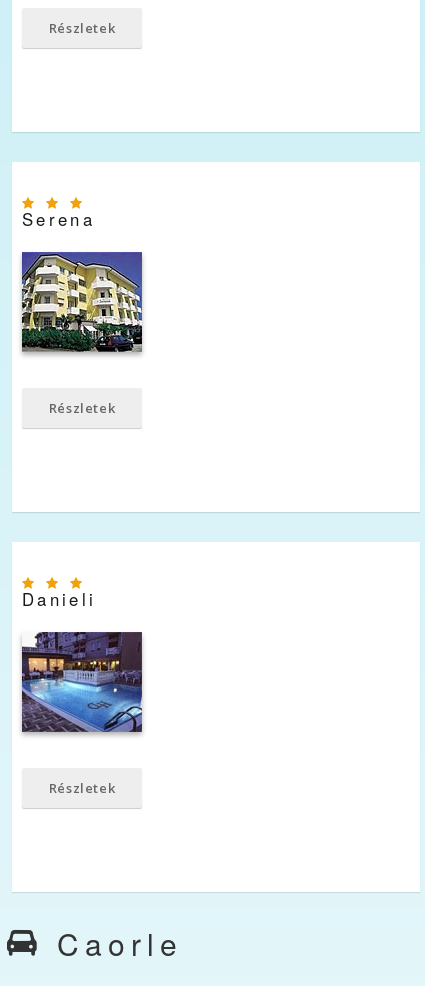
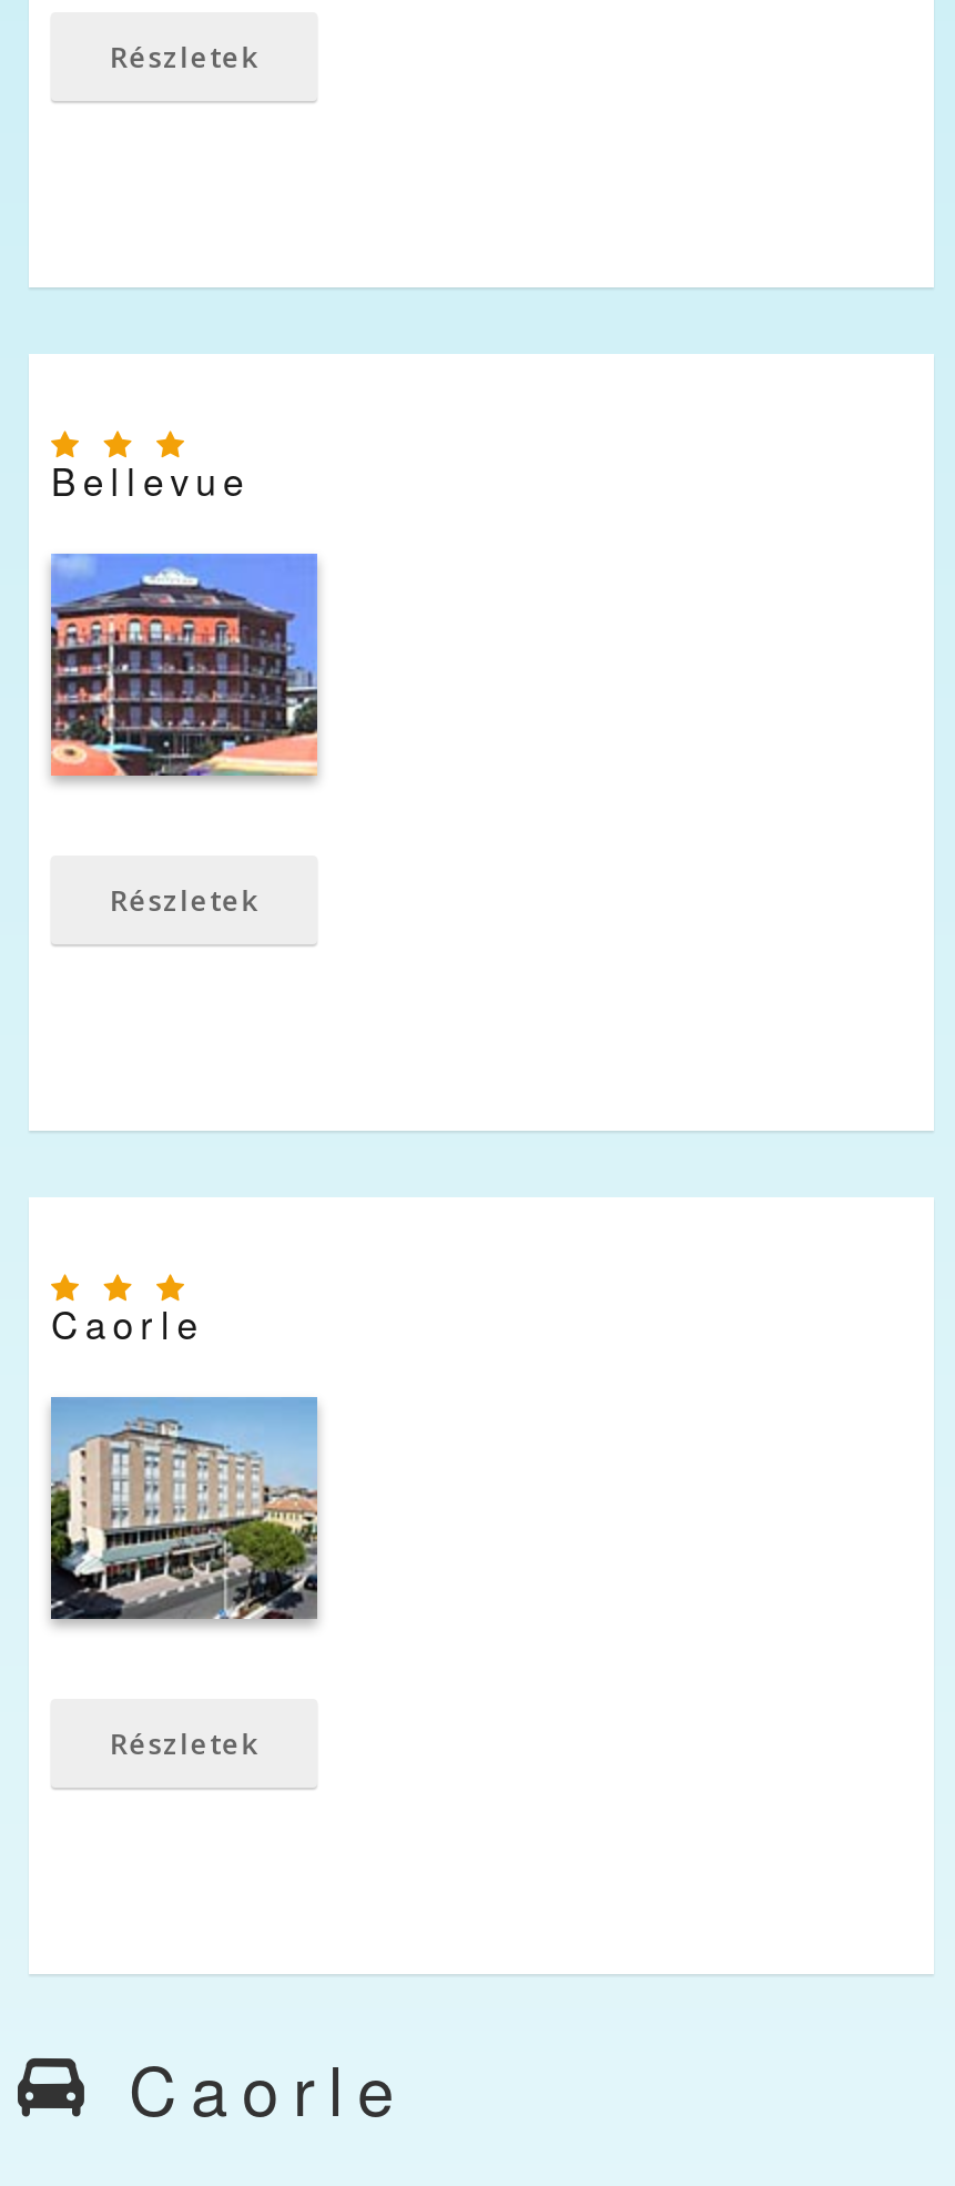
- Serena
+ Bellevue

- [image]
+ [image]

- Danieli
+ Caorle

- [image]
+ [image]
